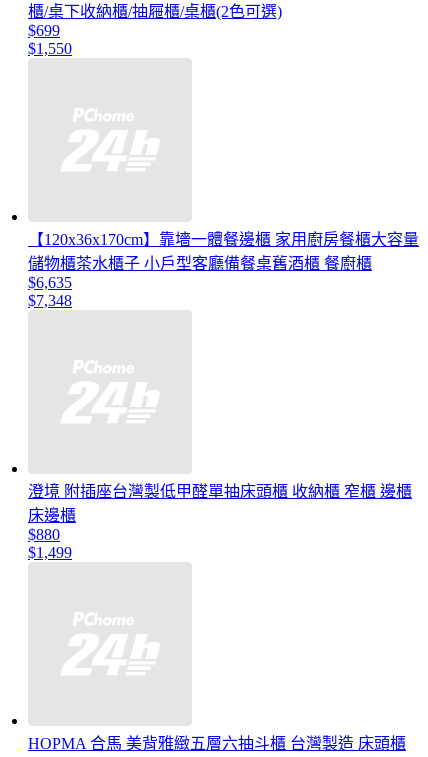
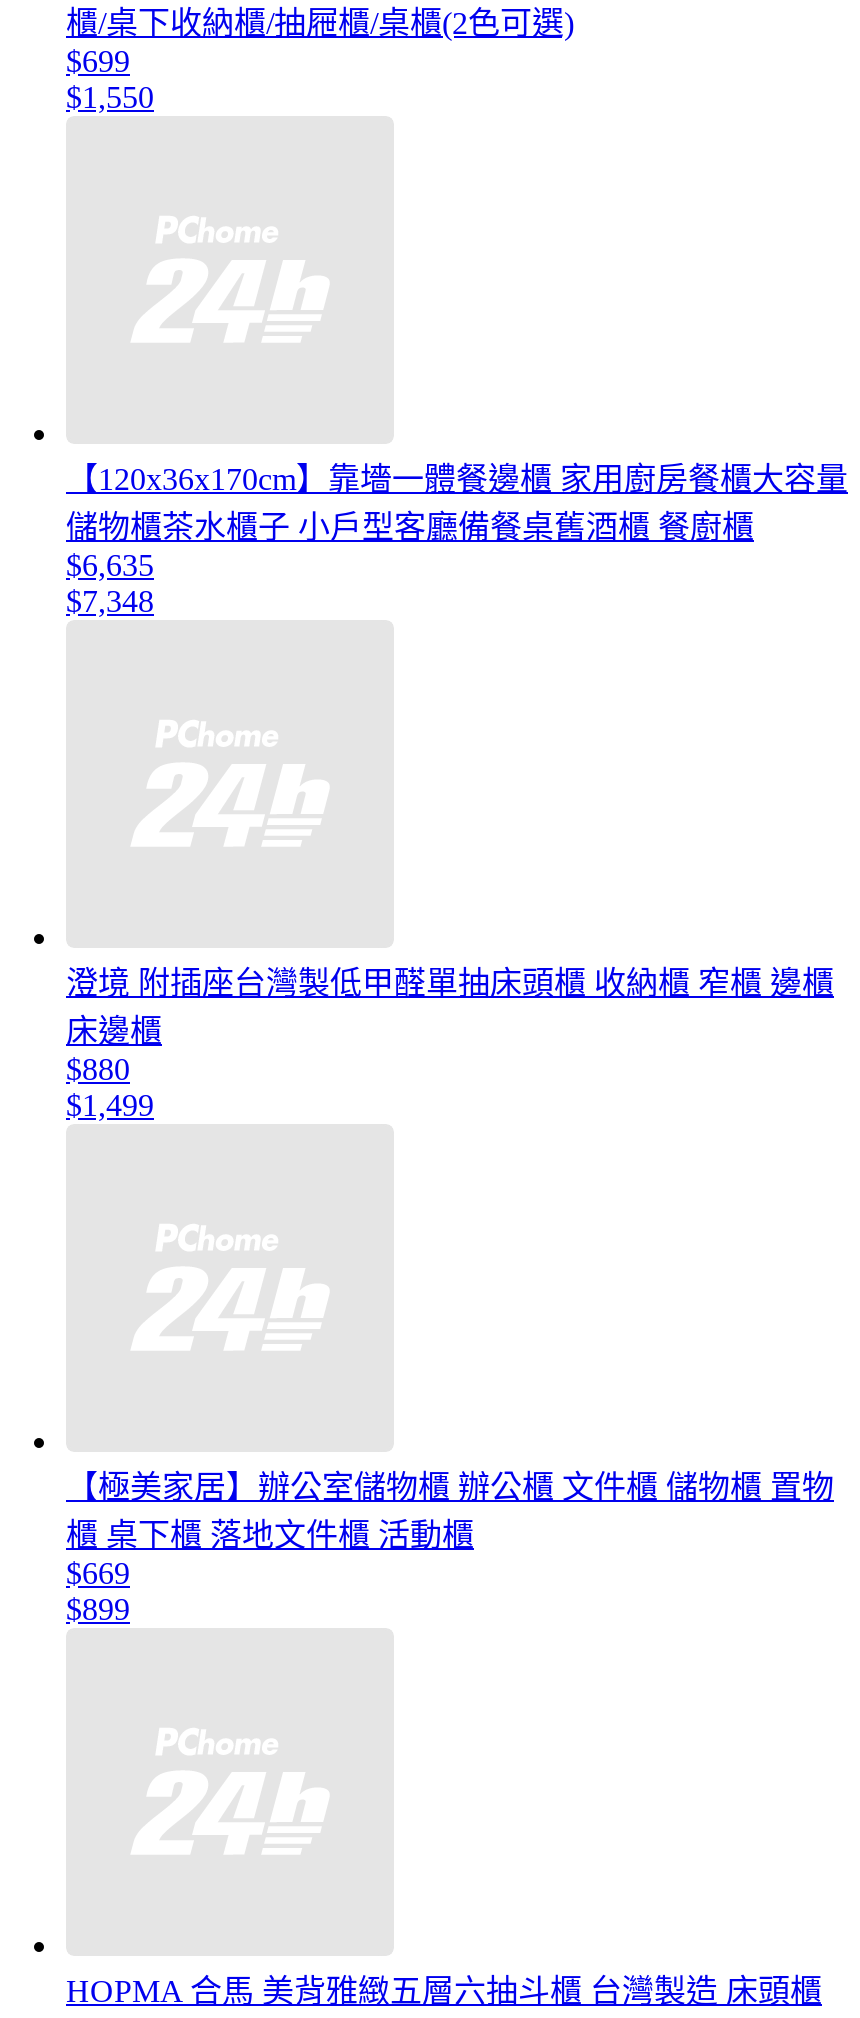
+ 【極美家居】辦公室儲物櫃 辦公櫃 文件櫃 儲物櫃 置物
+ 櫃 桌下櫃 落地文件櫃 活動櫃
+ $669
+ $899
